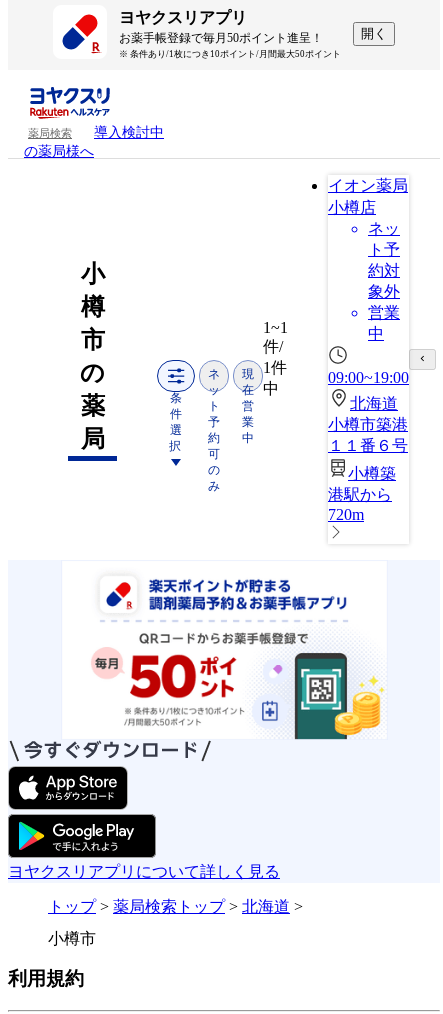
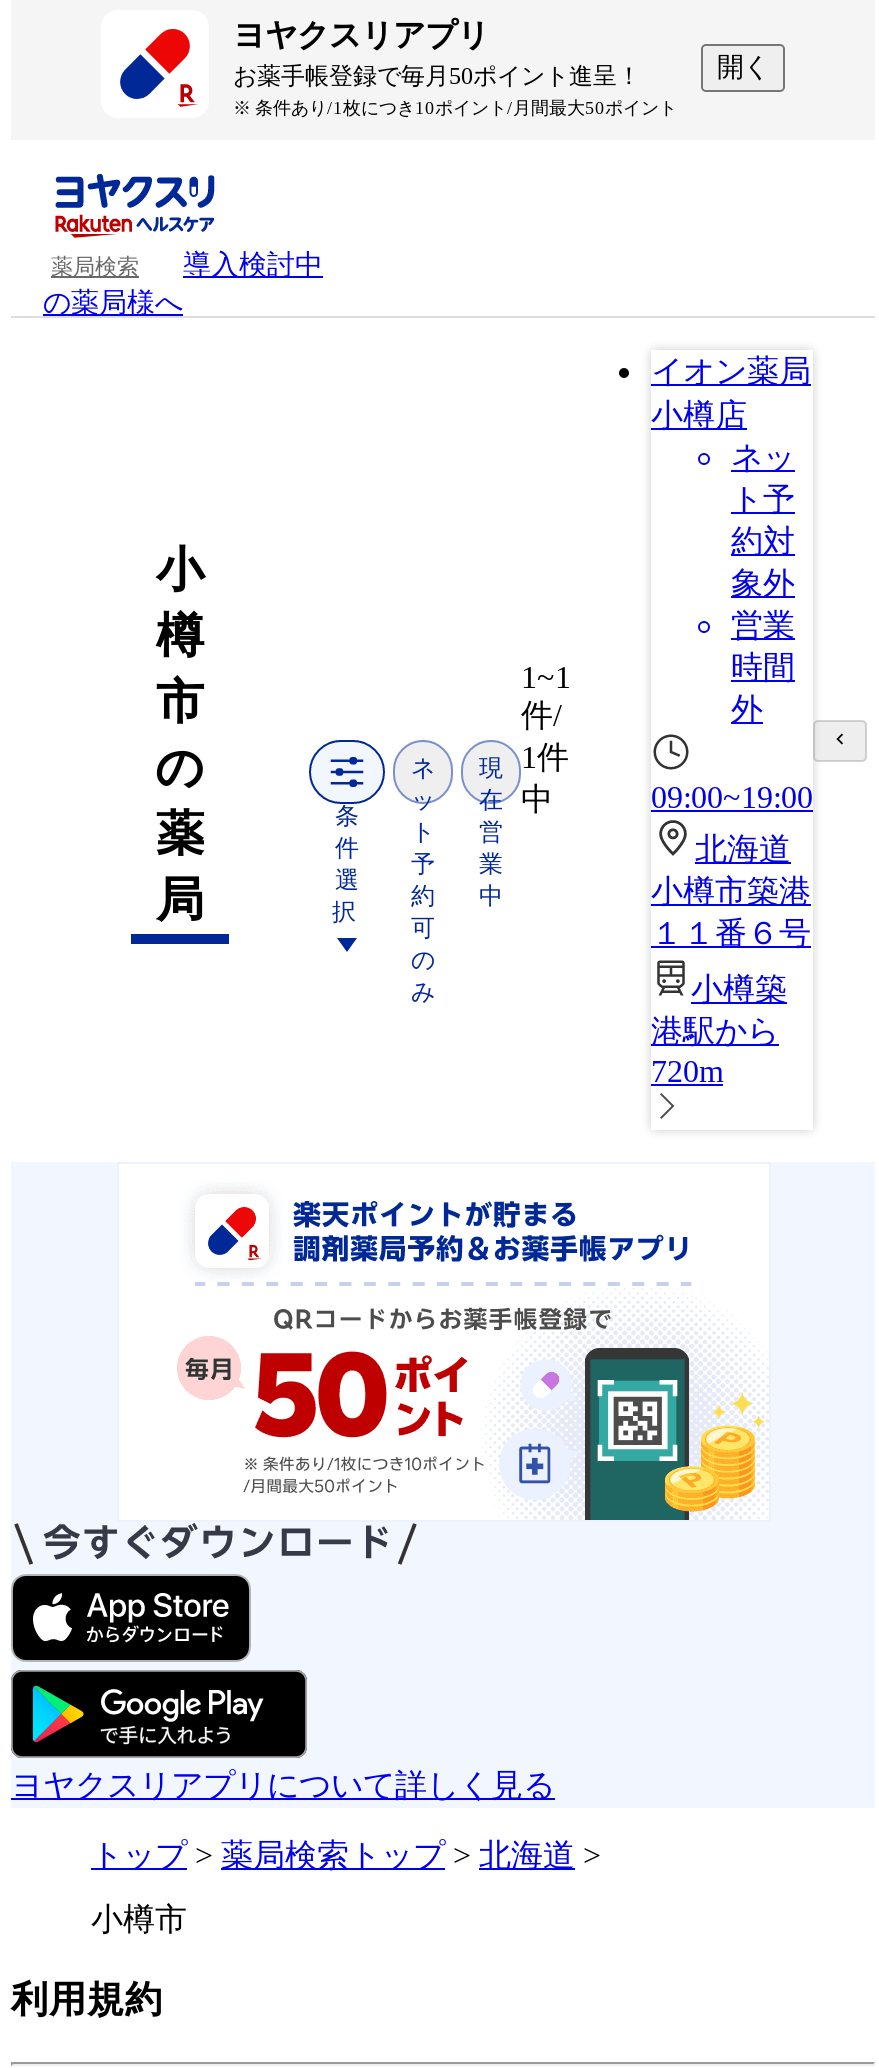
- 中
+ 時間
+ 外
